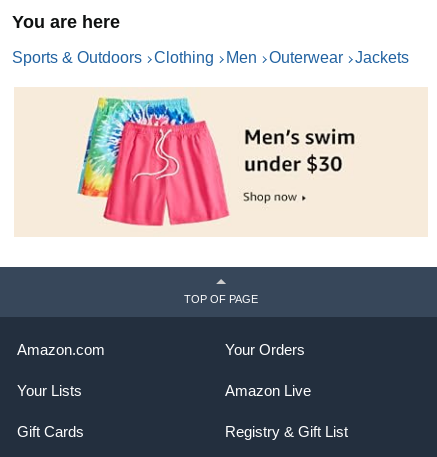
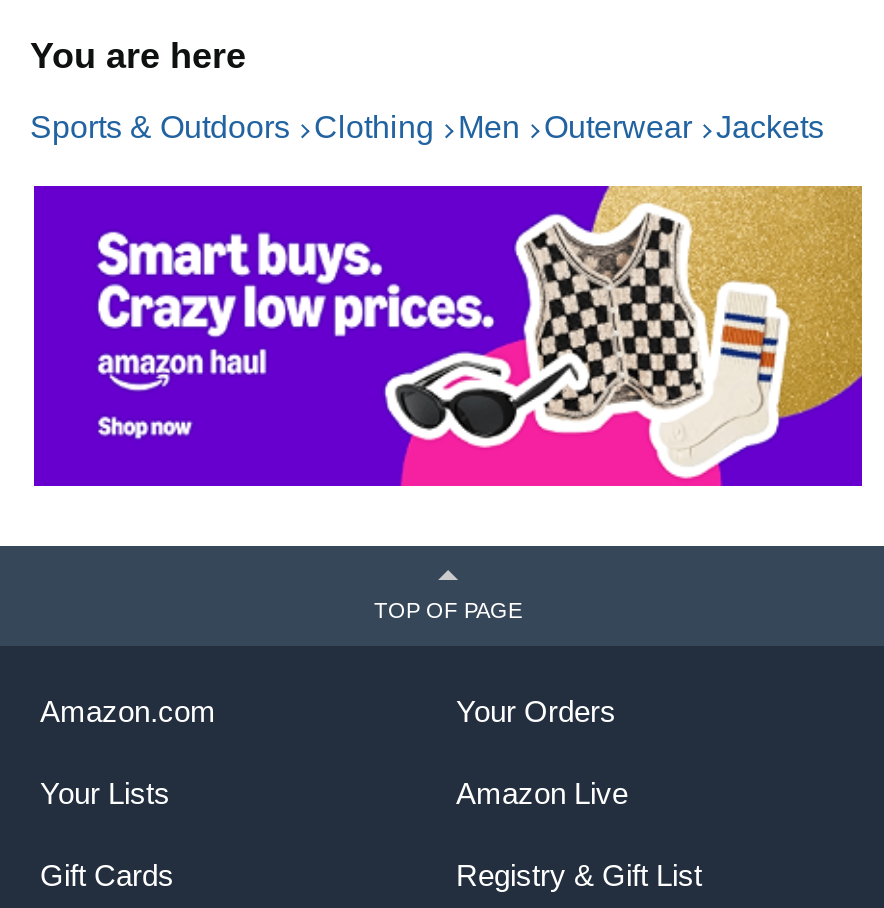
- [image]
+ [image]
